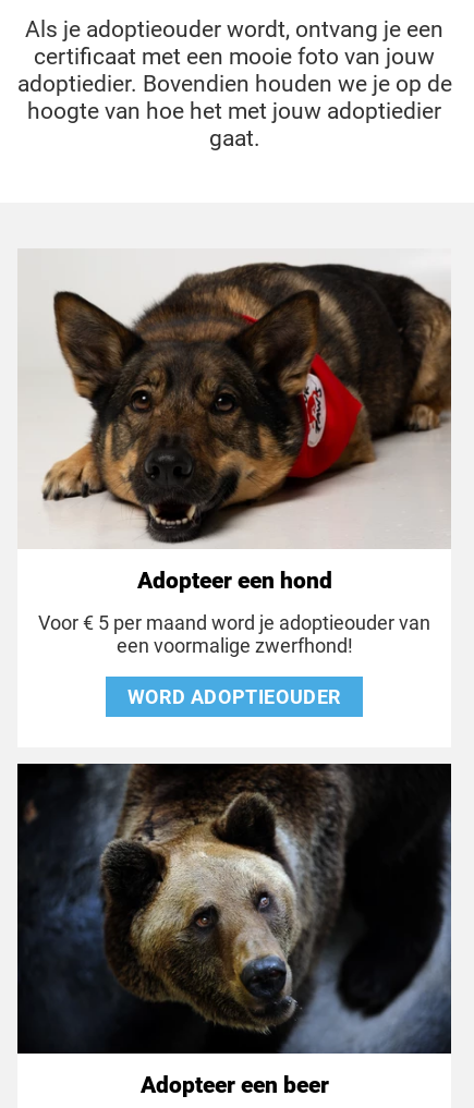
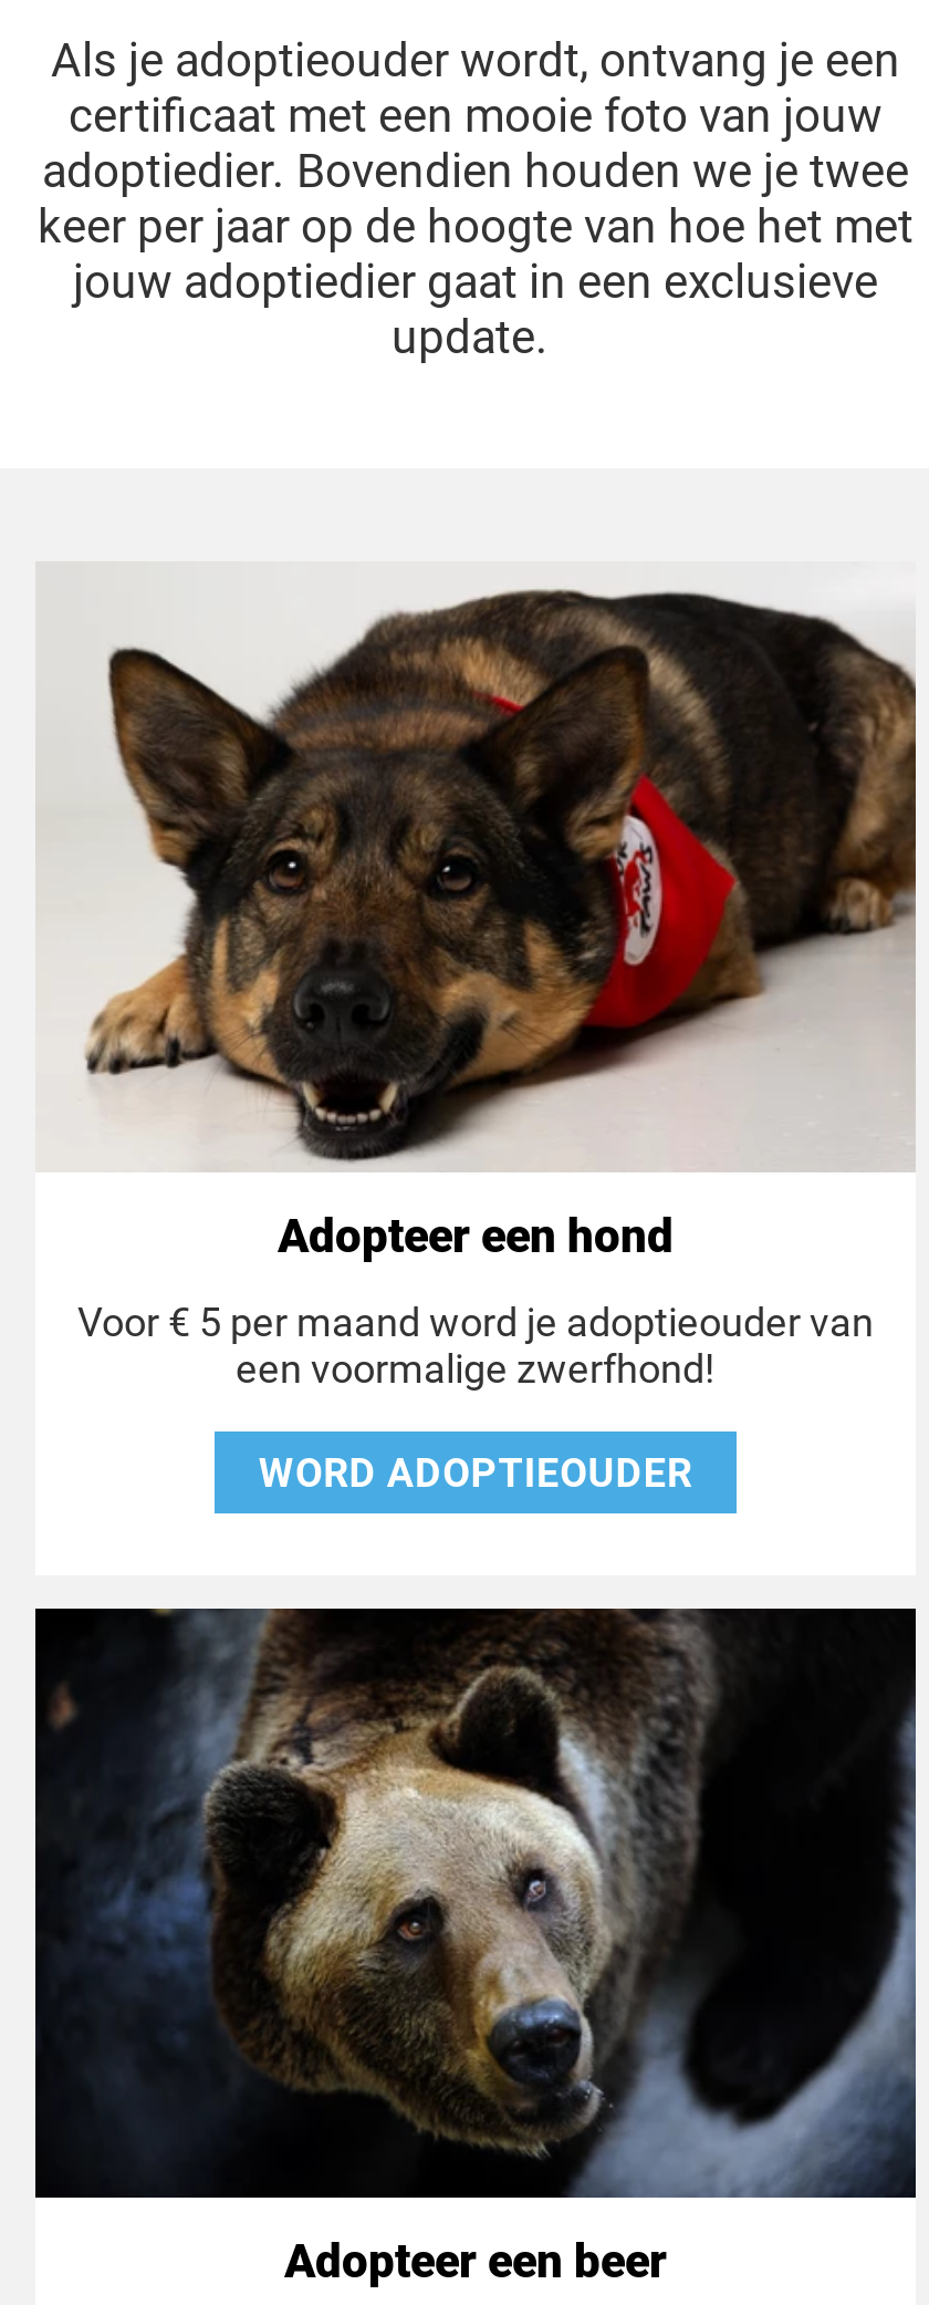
- adoptiedier. Bovendien houden we je op de
- hoogte van hoe het met jouw adoptiedier
- gaat.
+ adoptiedier. Bovendien houden we je twee
+ keer per jaar op de hoogte van hoe het met
+ jouw adoptiedier gaat in een exclusieve
+ update.
